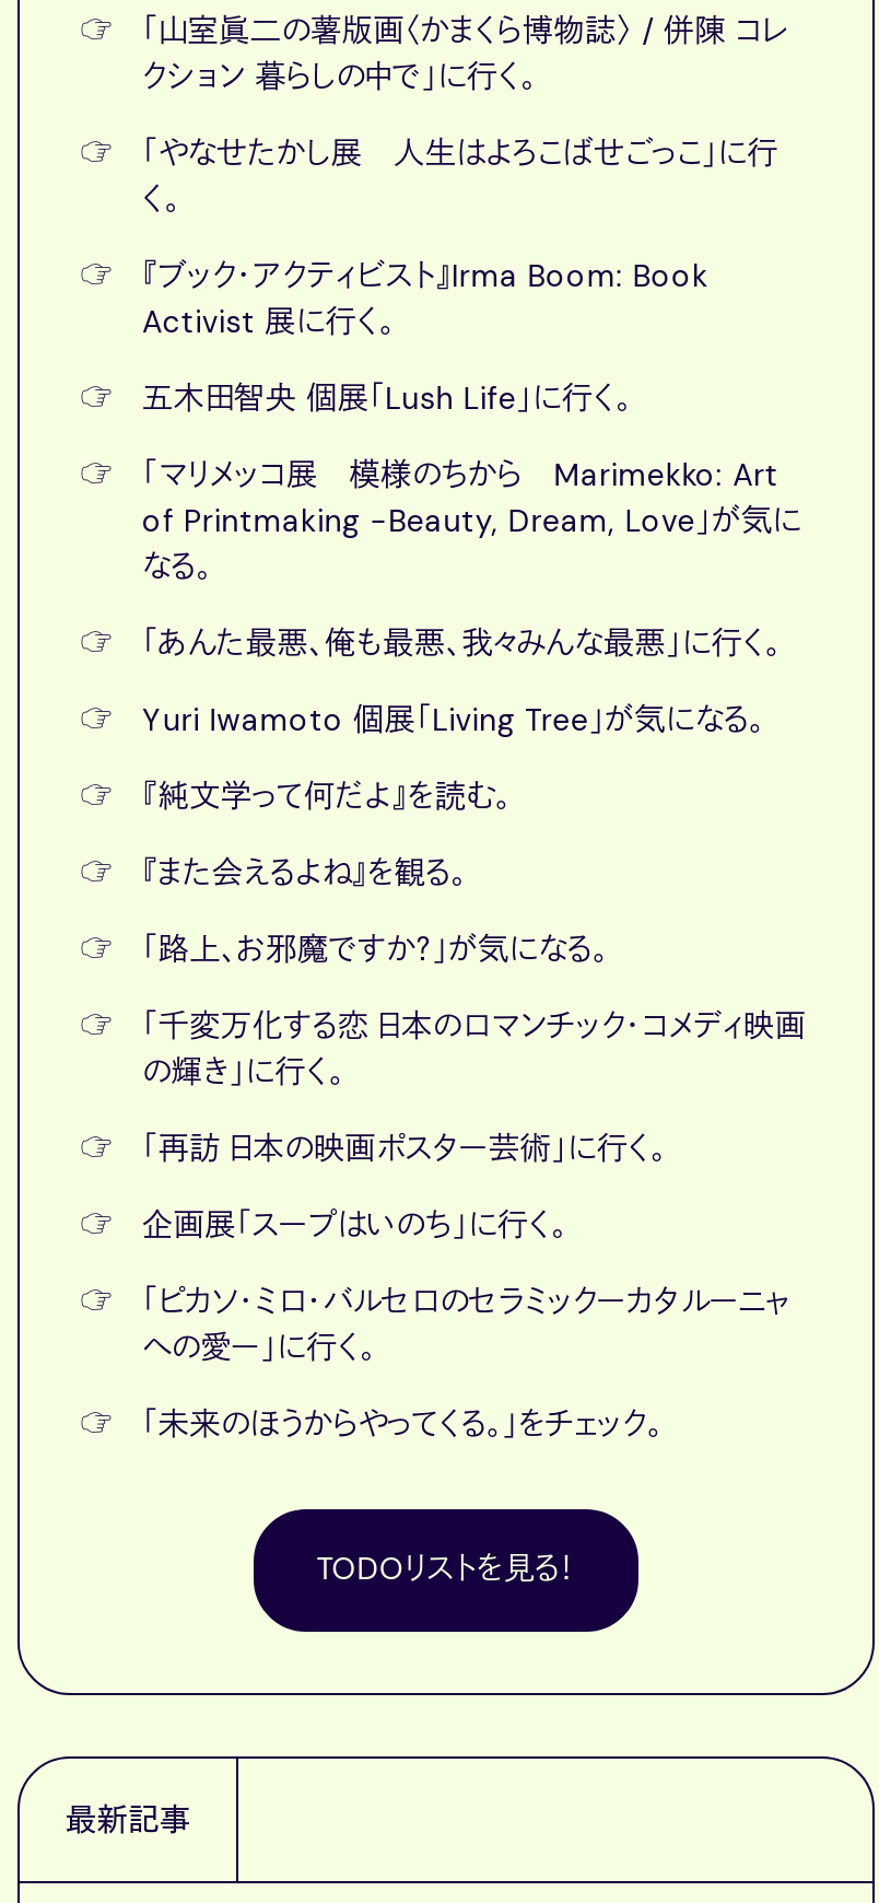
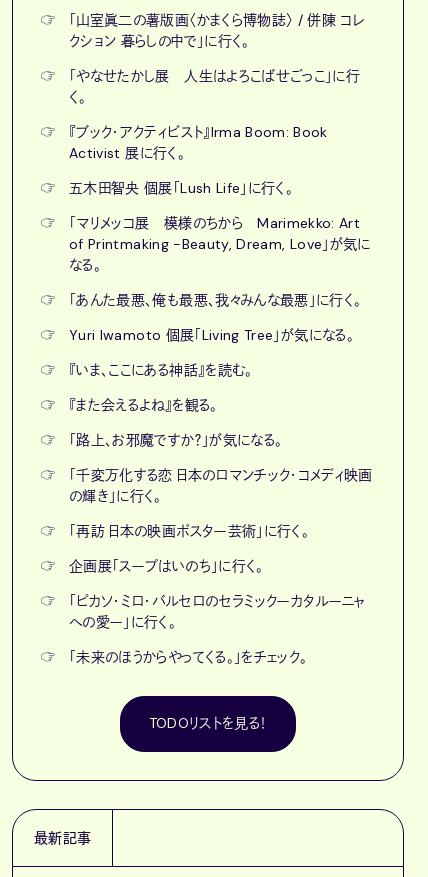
- 『純文学って何だよ』を読む。
+ 『いま、ここにある神話』を読む。
